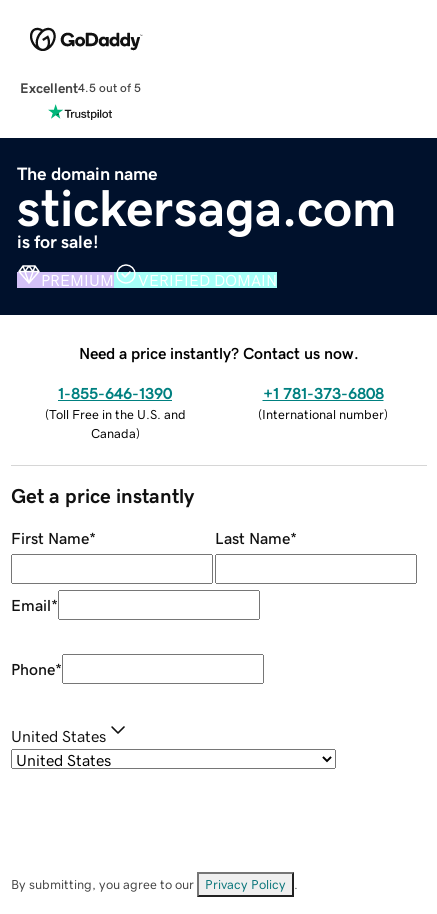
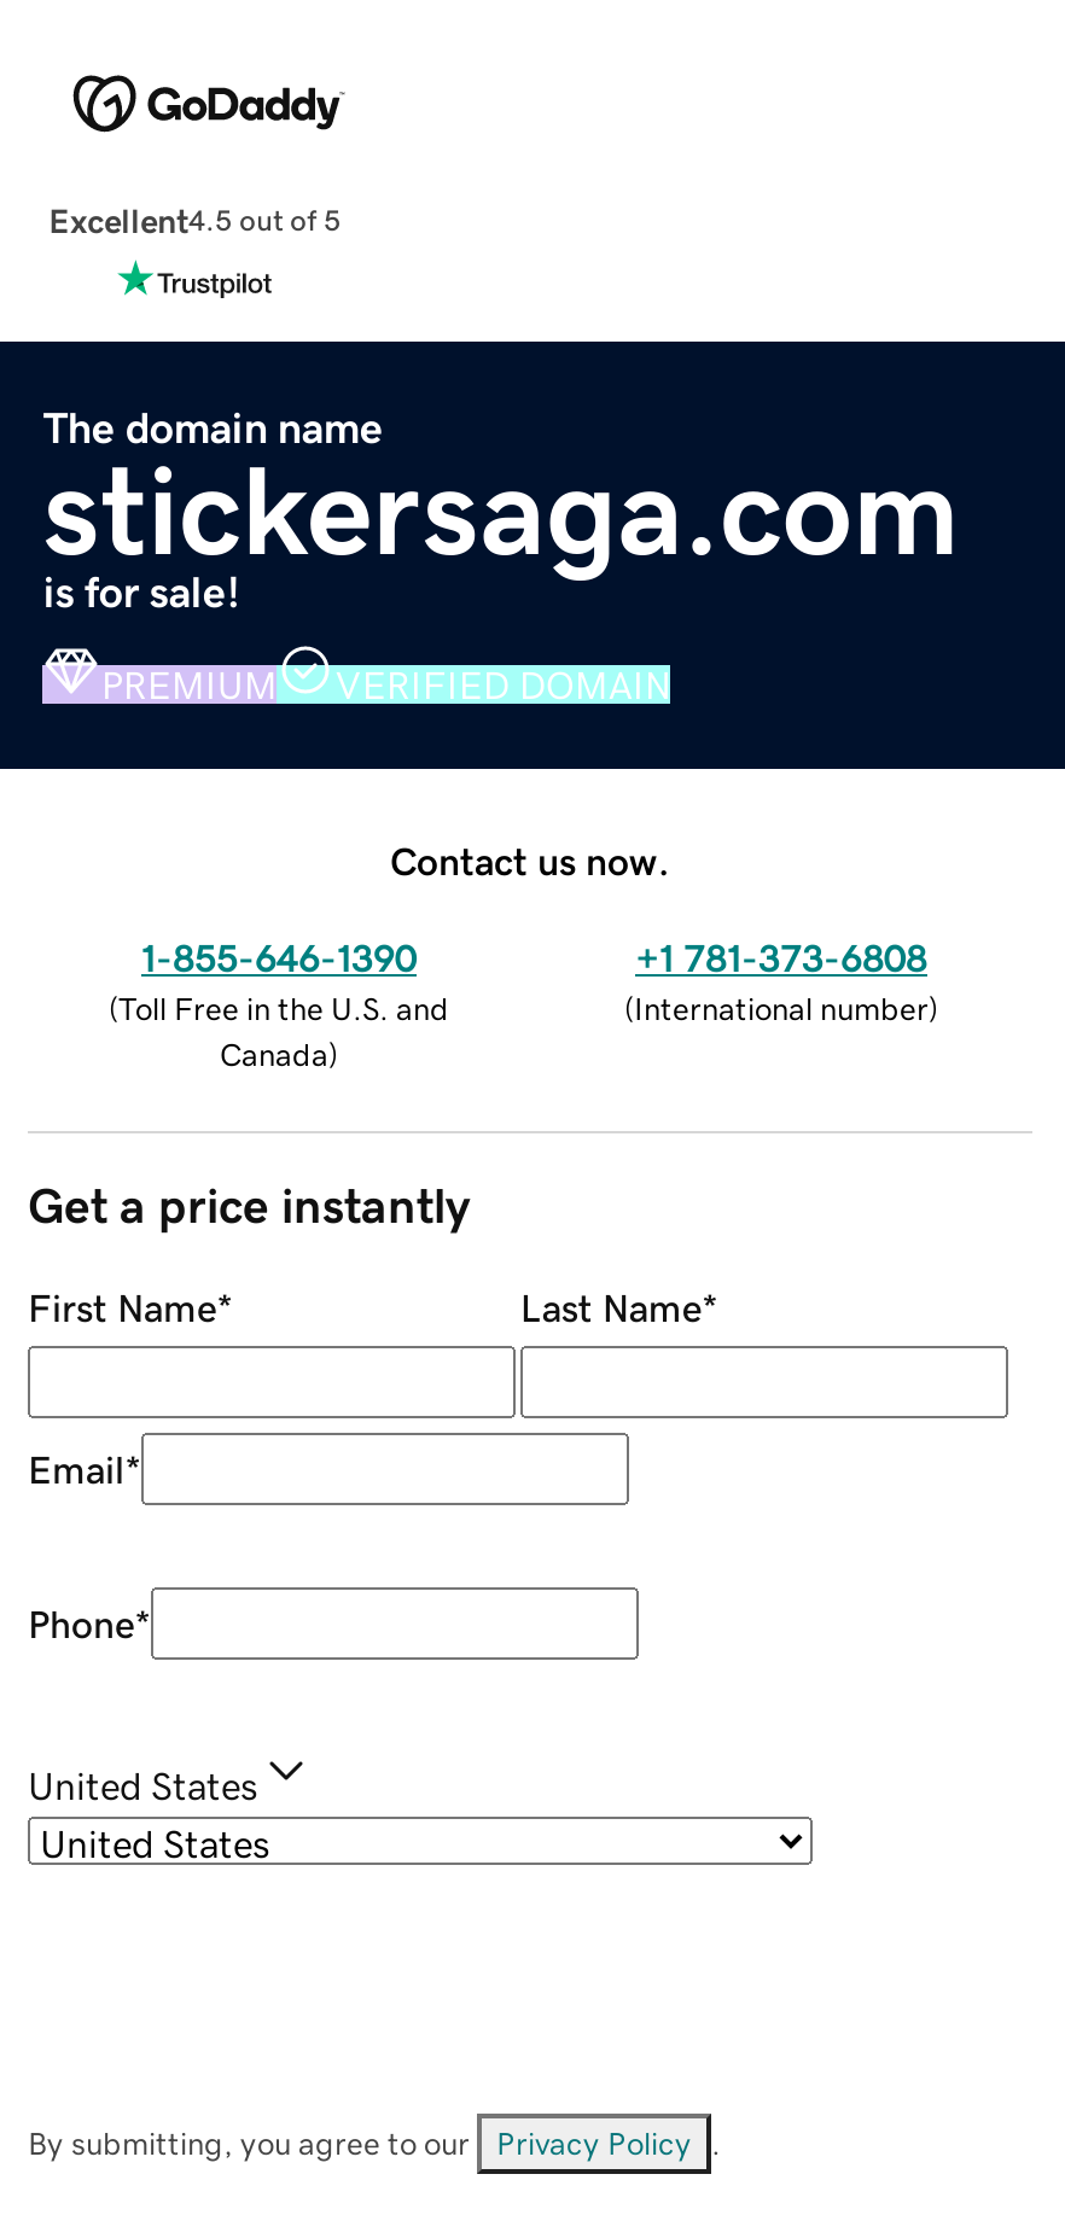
- Need a price instantly? Contact us now.
+ Contact us now.
